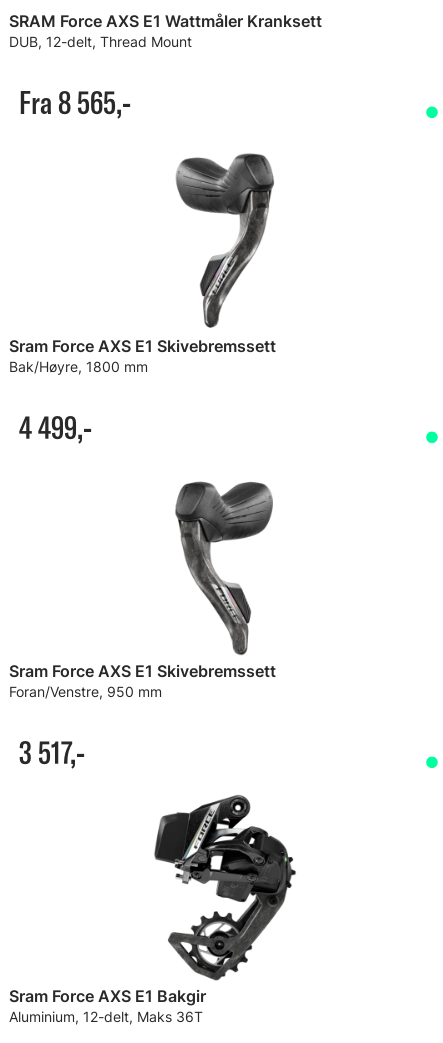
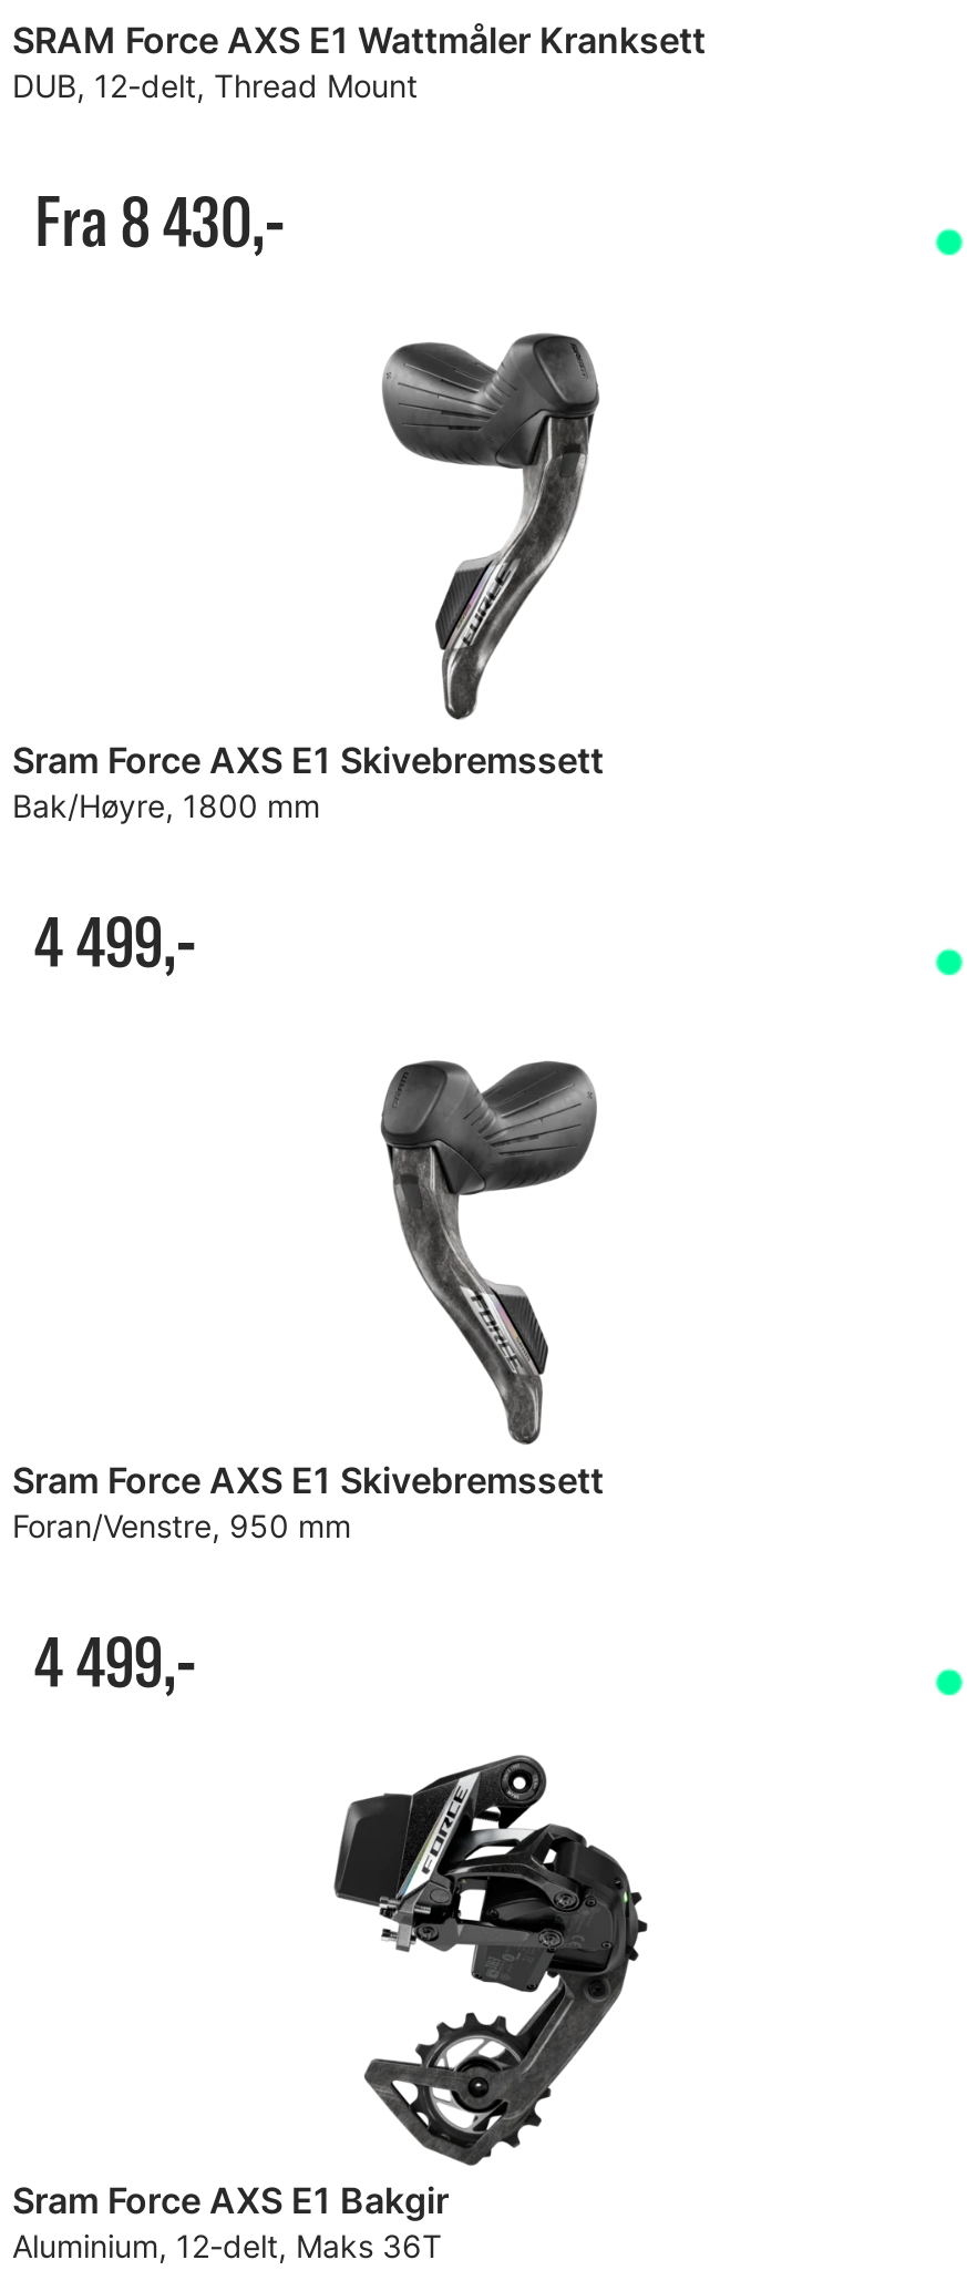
- Fra 8 565,-
+ Fra 8 430,-

- 3 517,-
+ 4 499,-
